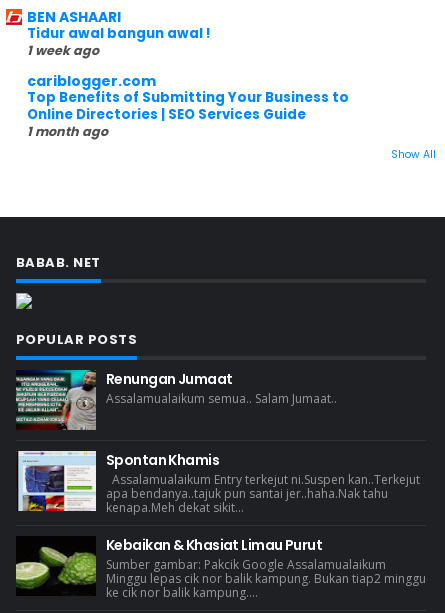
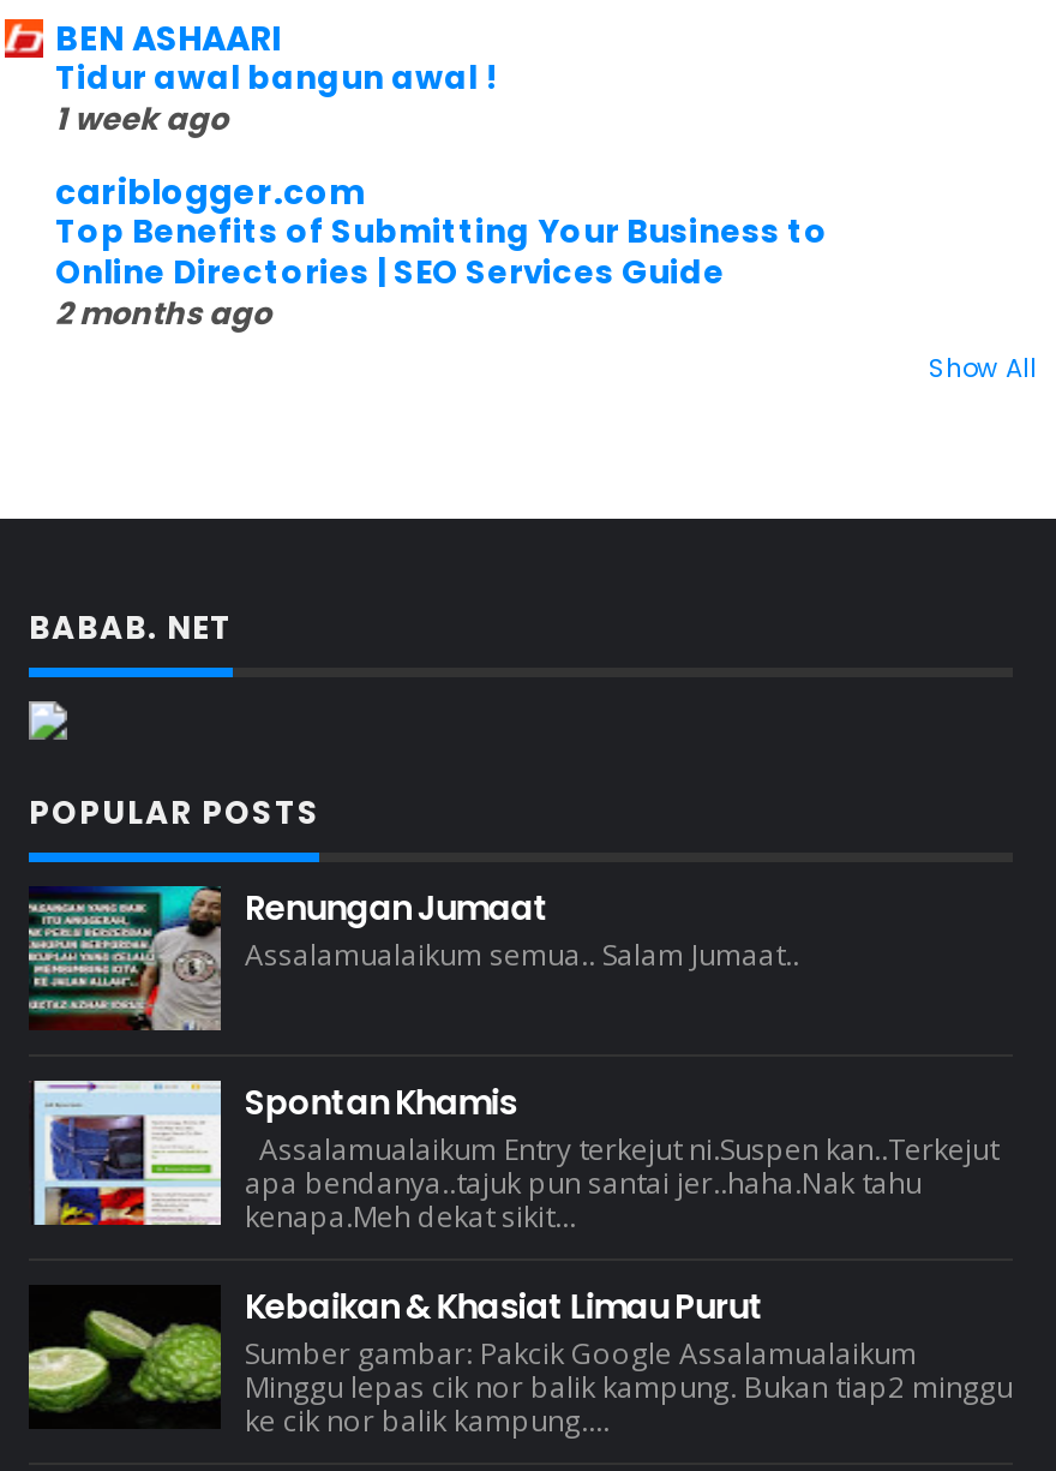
- 1 month ago
+ 2 months ago
